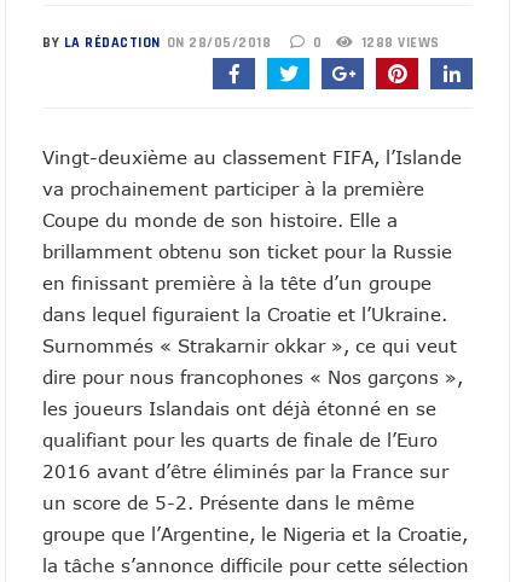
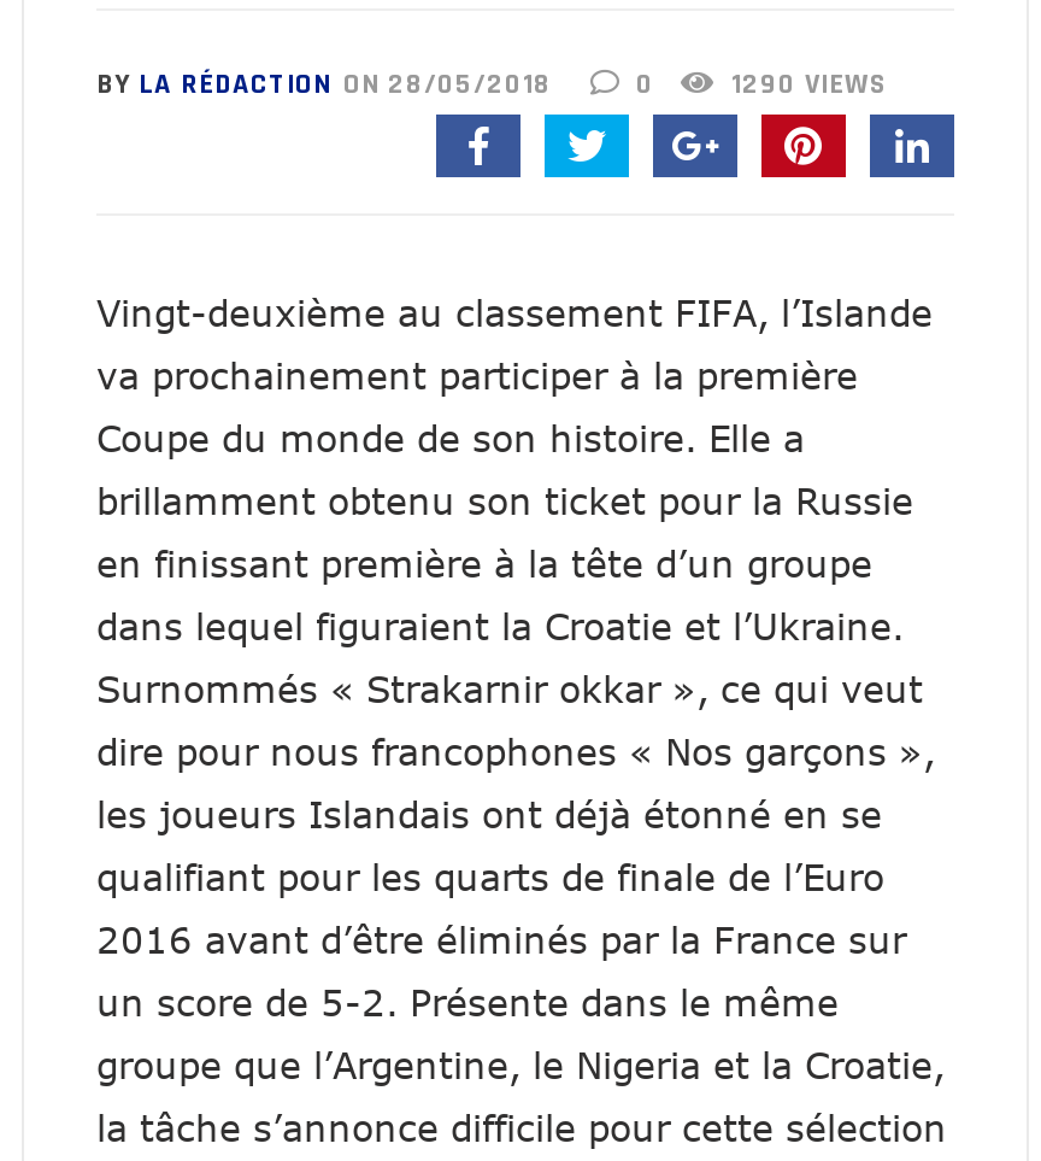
- 0 1288 VIEWS
+ 0 1290 VIEWS
